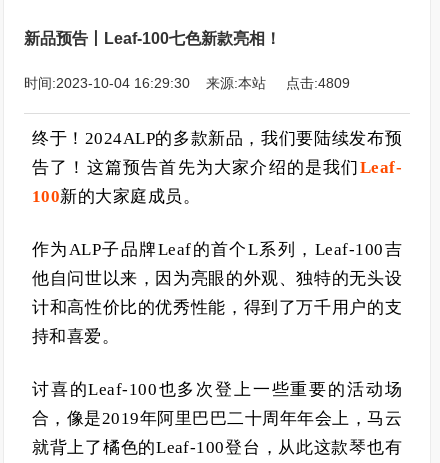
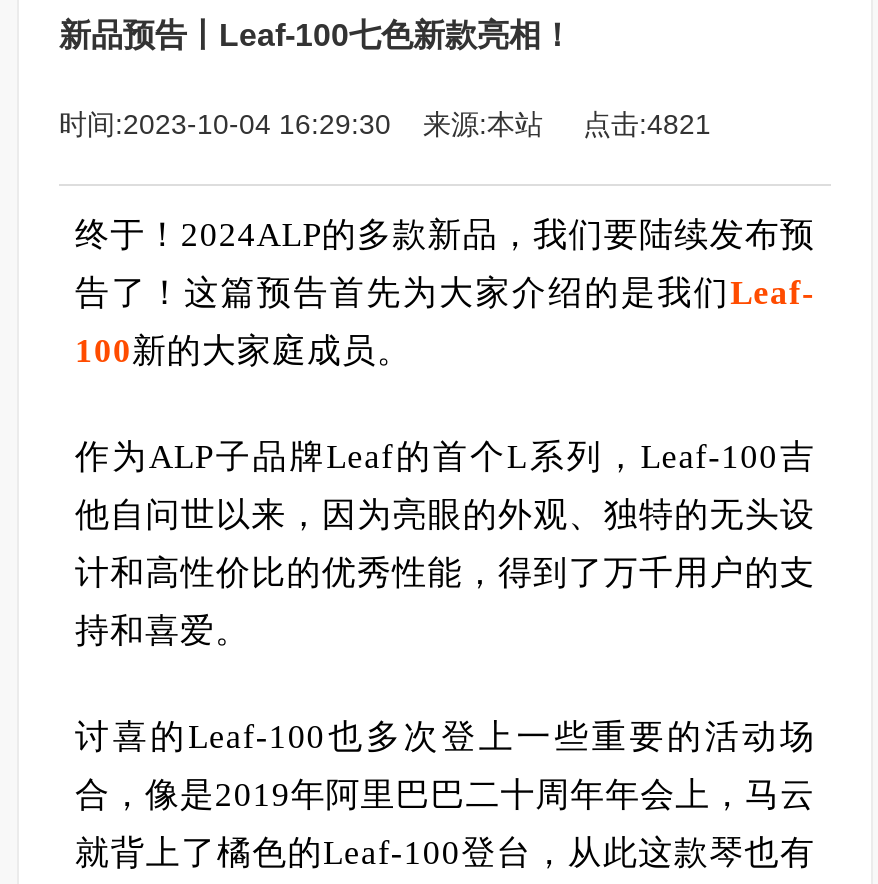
- 时间:2023-10-04 16:29:30 来源:本站 点击:4809
+ 时间:2023-10-04 16:29:30 来源:本站 点击:4821
